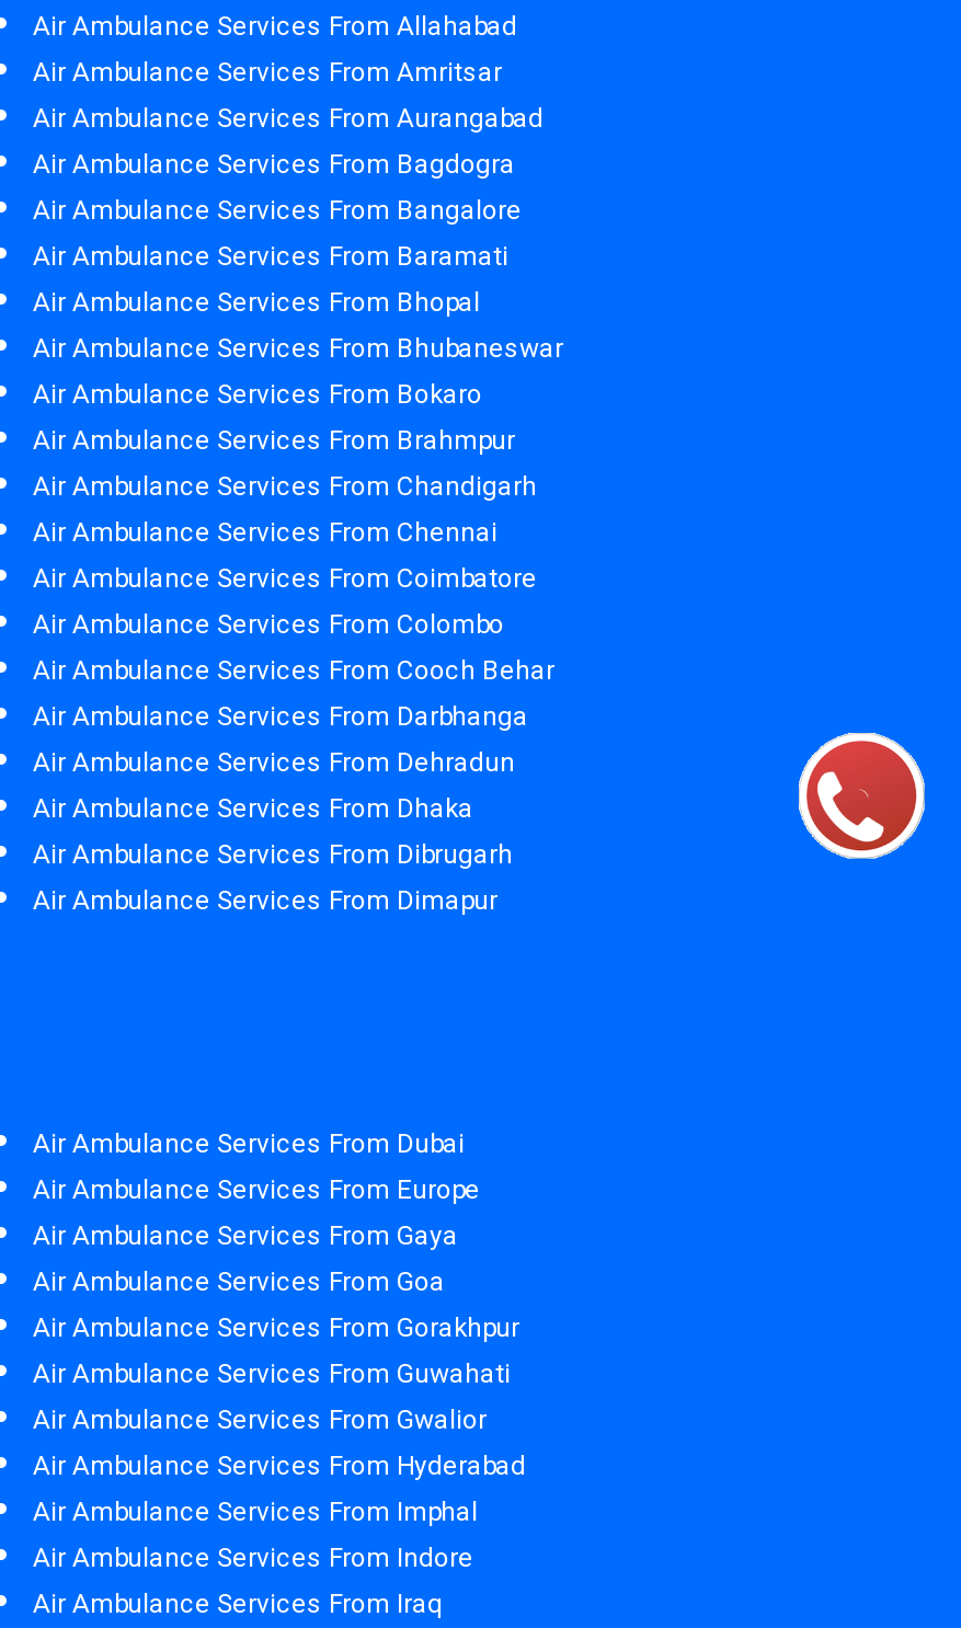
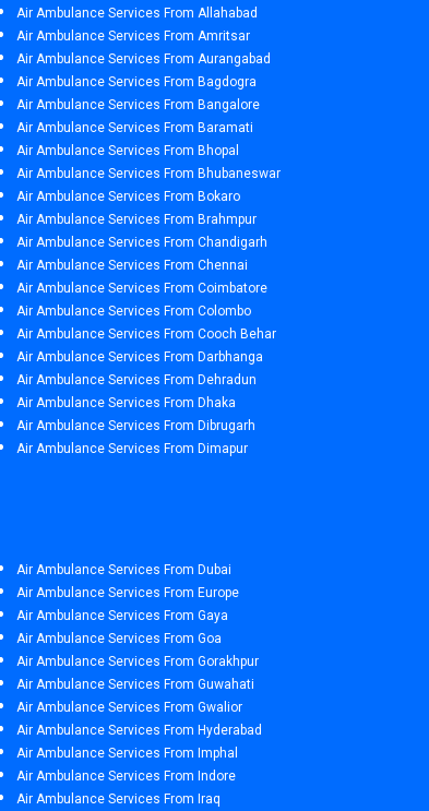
- [image]
